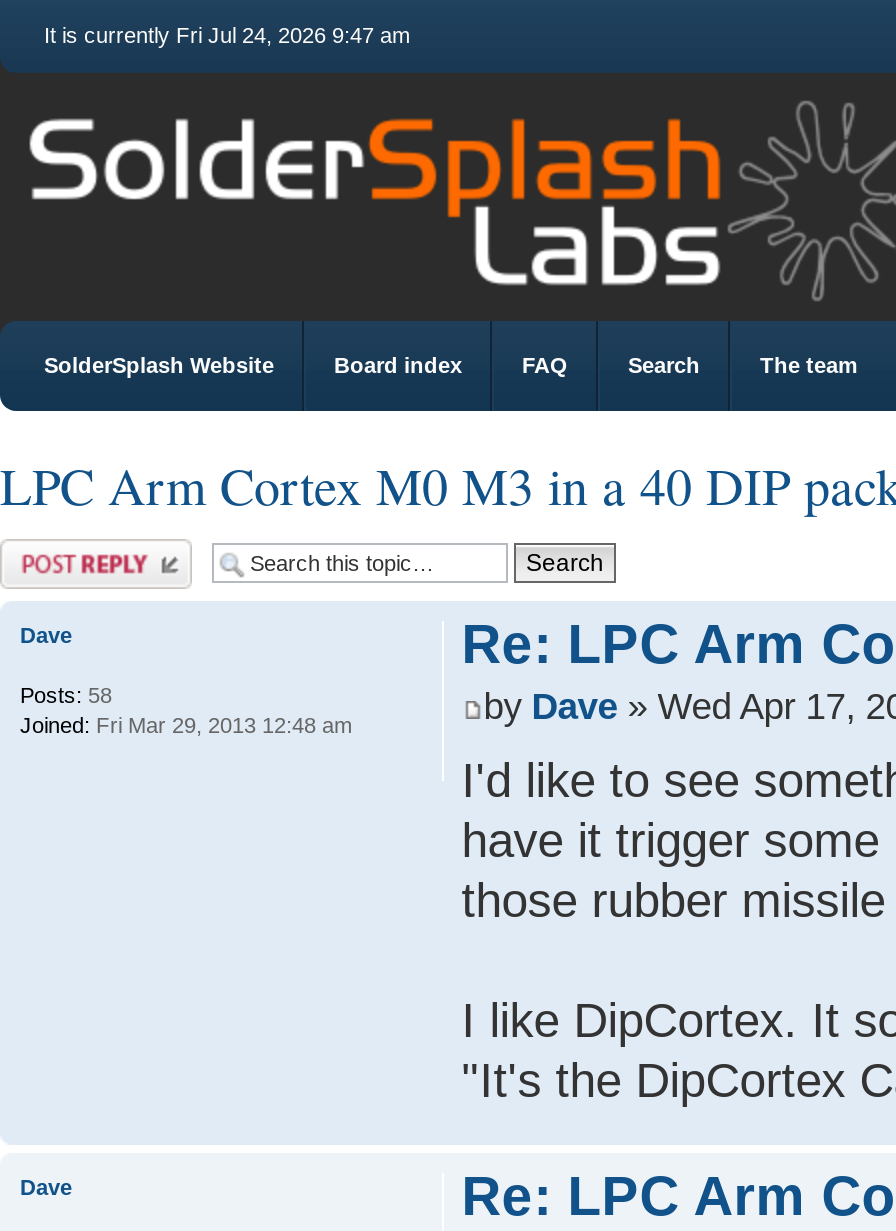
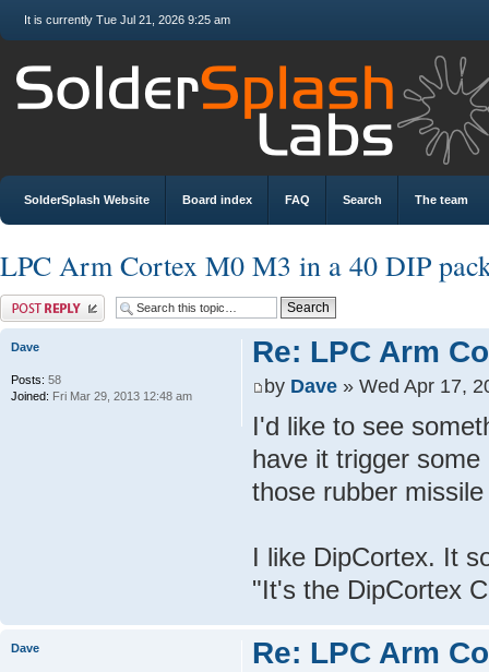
- It is currently Fri Jul 24, 2026 9:47 am
+ It is currently Tue Jul 21, 2026 9:25 am
